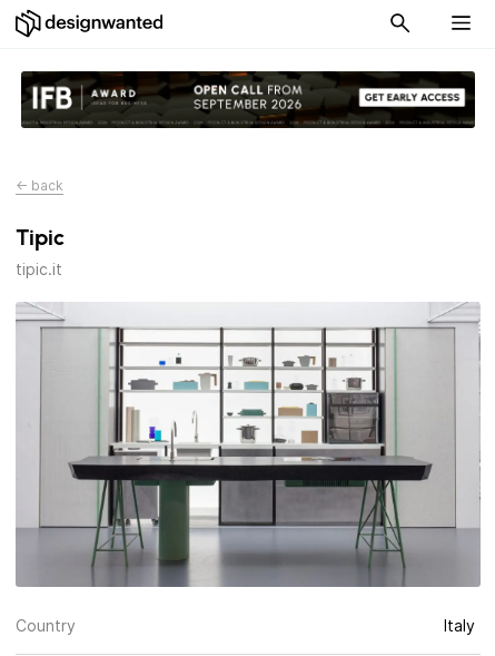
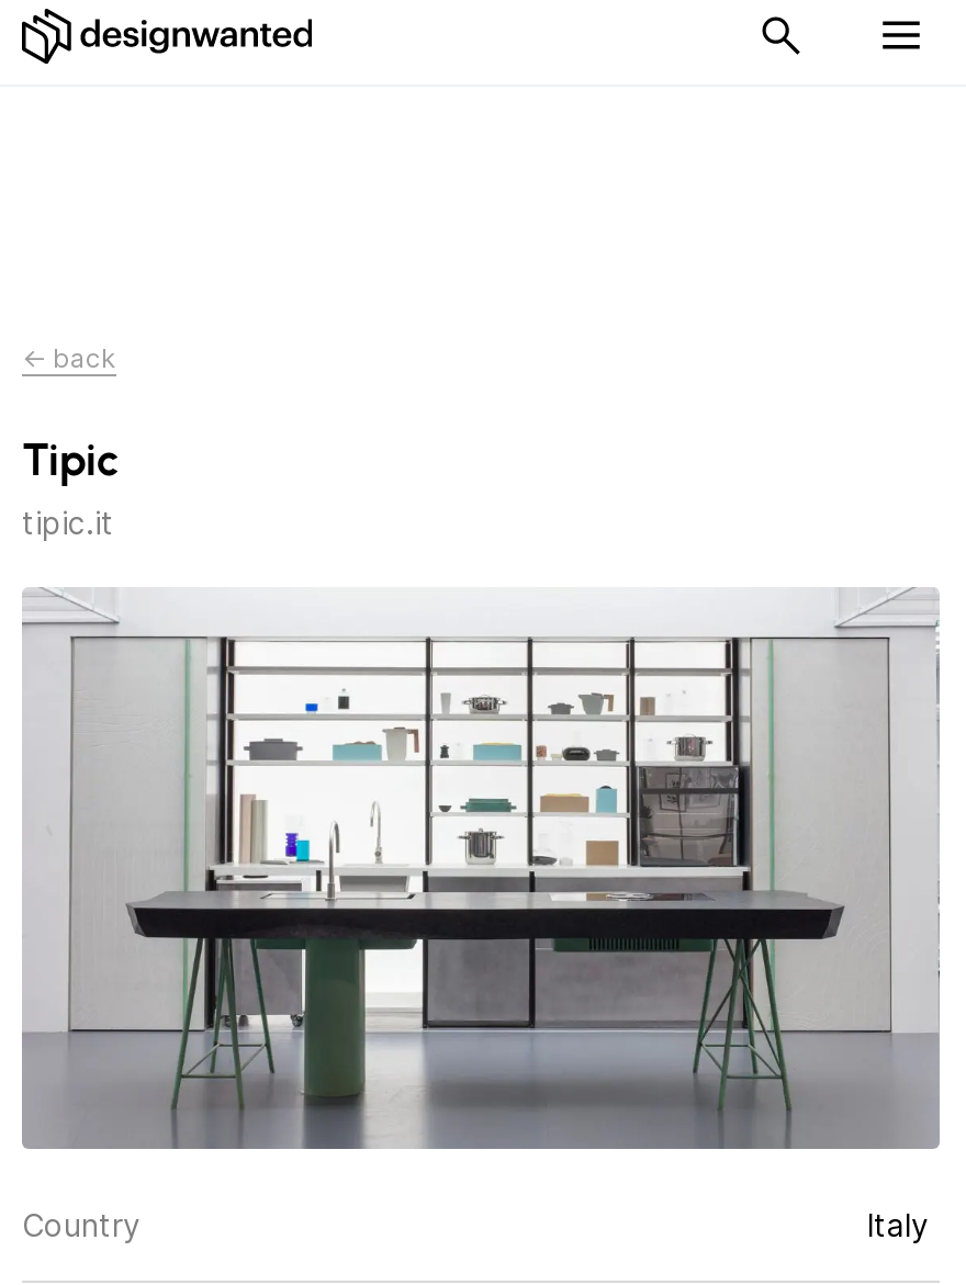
- [image]
